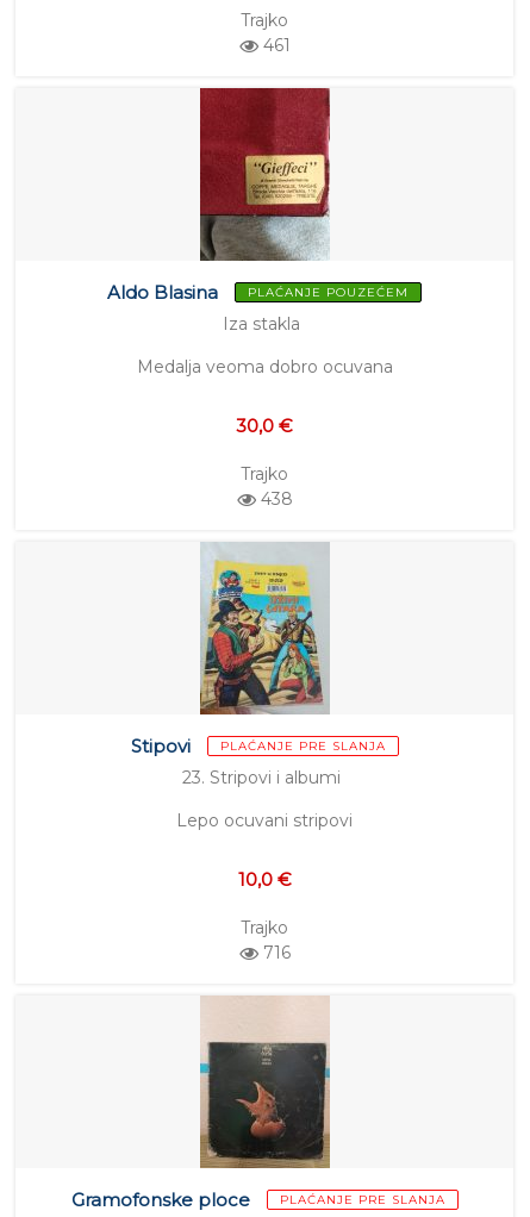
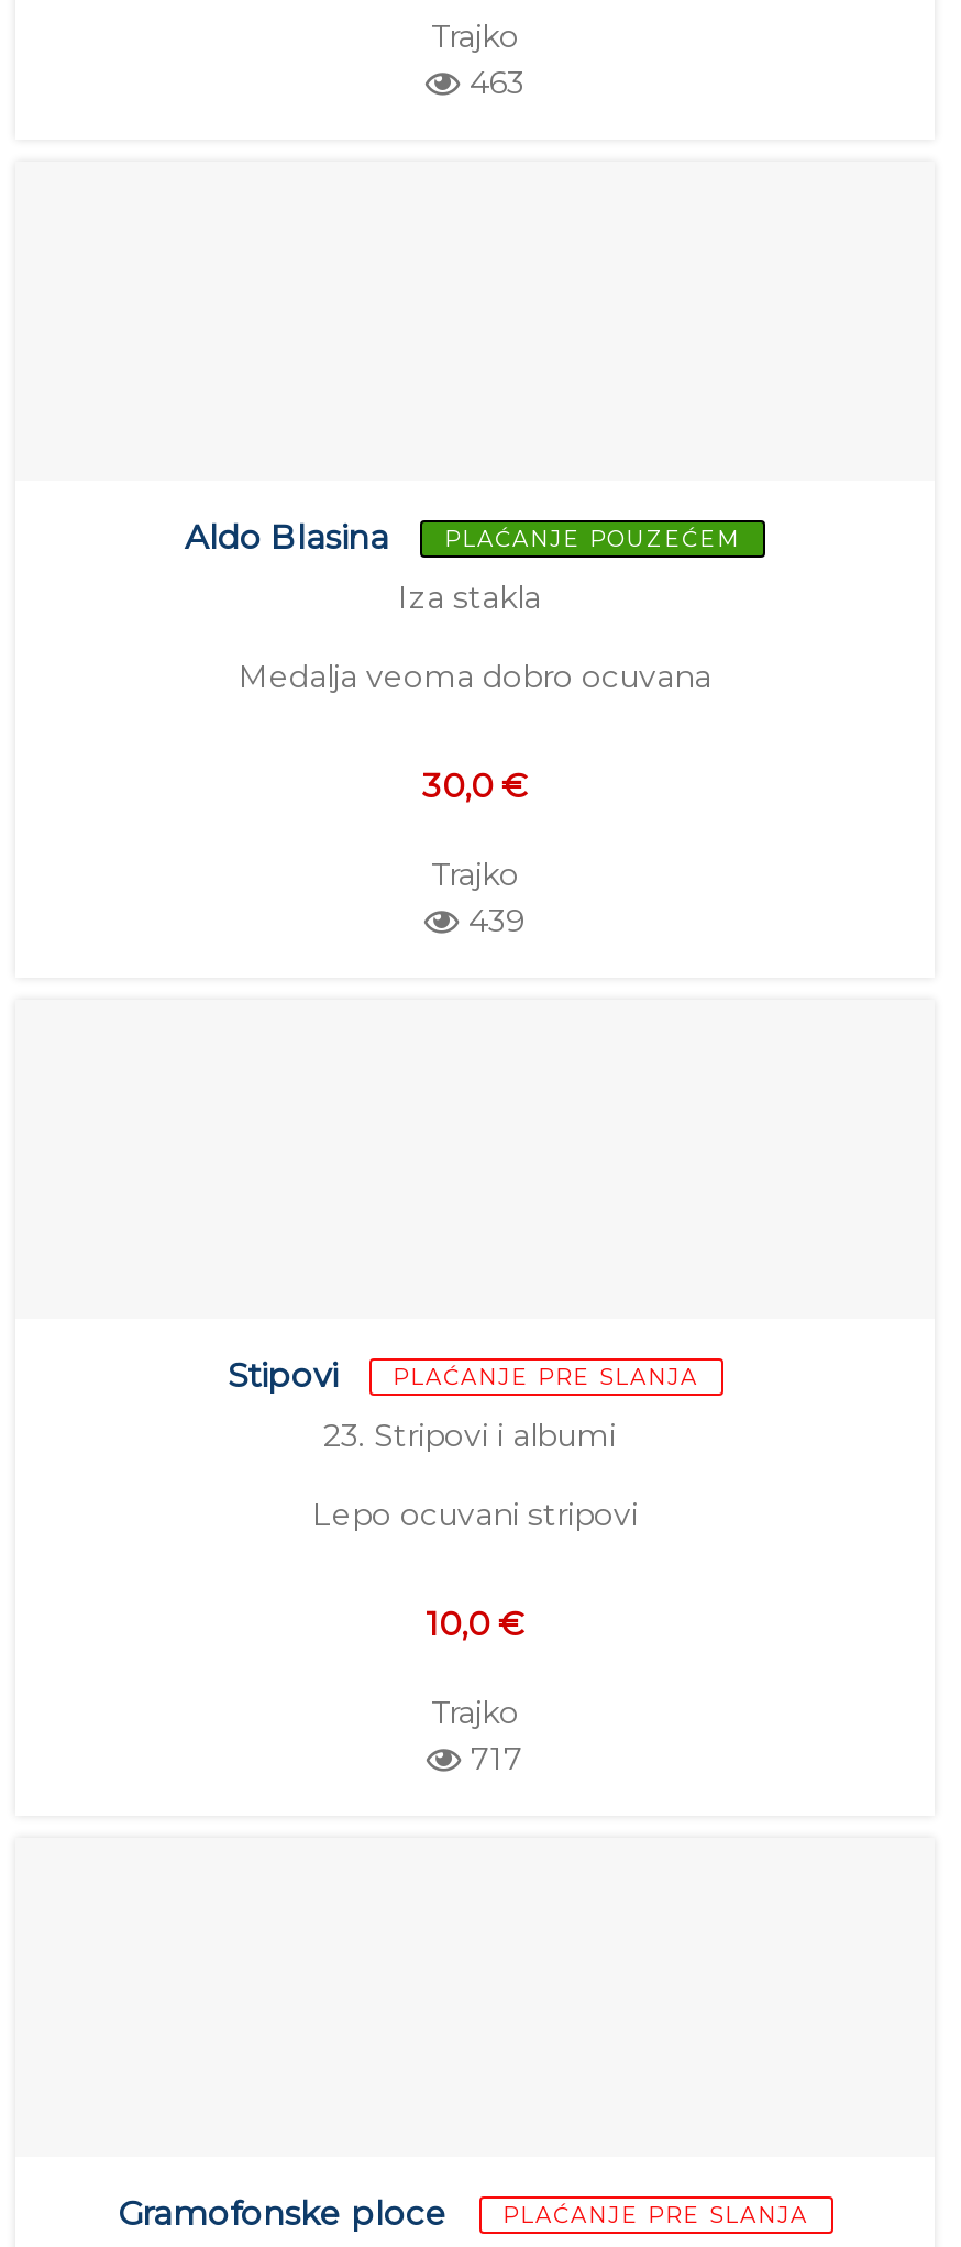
- 461
+ 463

- [image]

- 438
+ 439

- [image]

- 716
+ 717

- [image]
